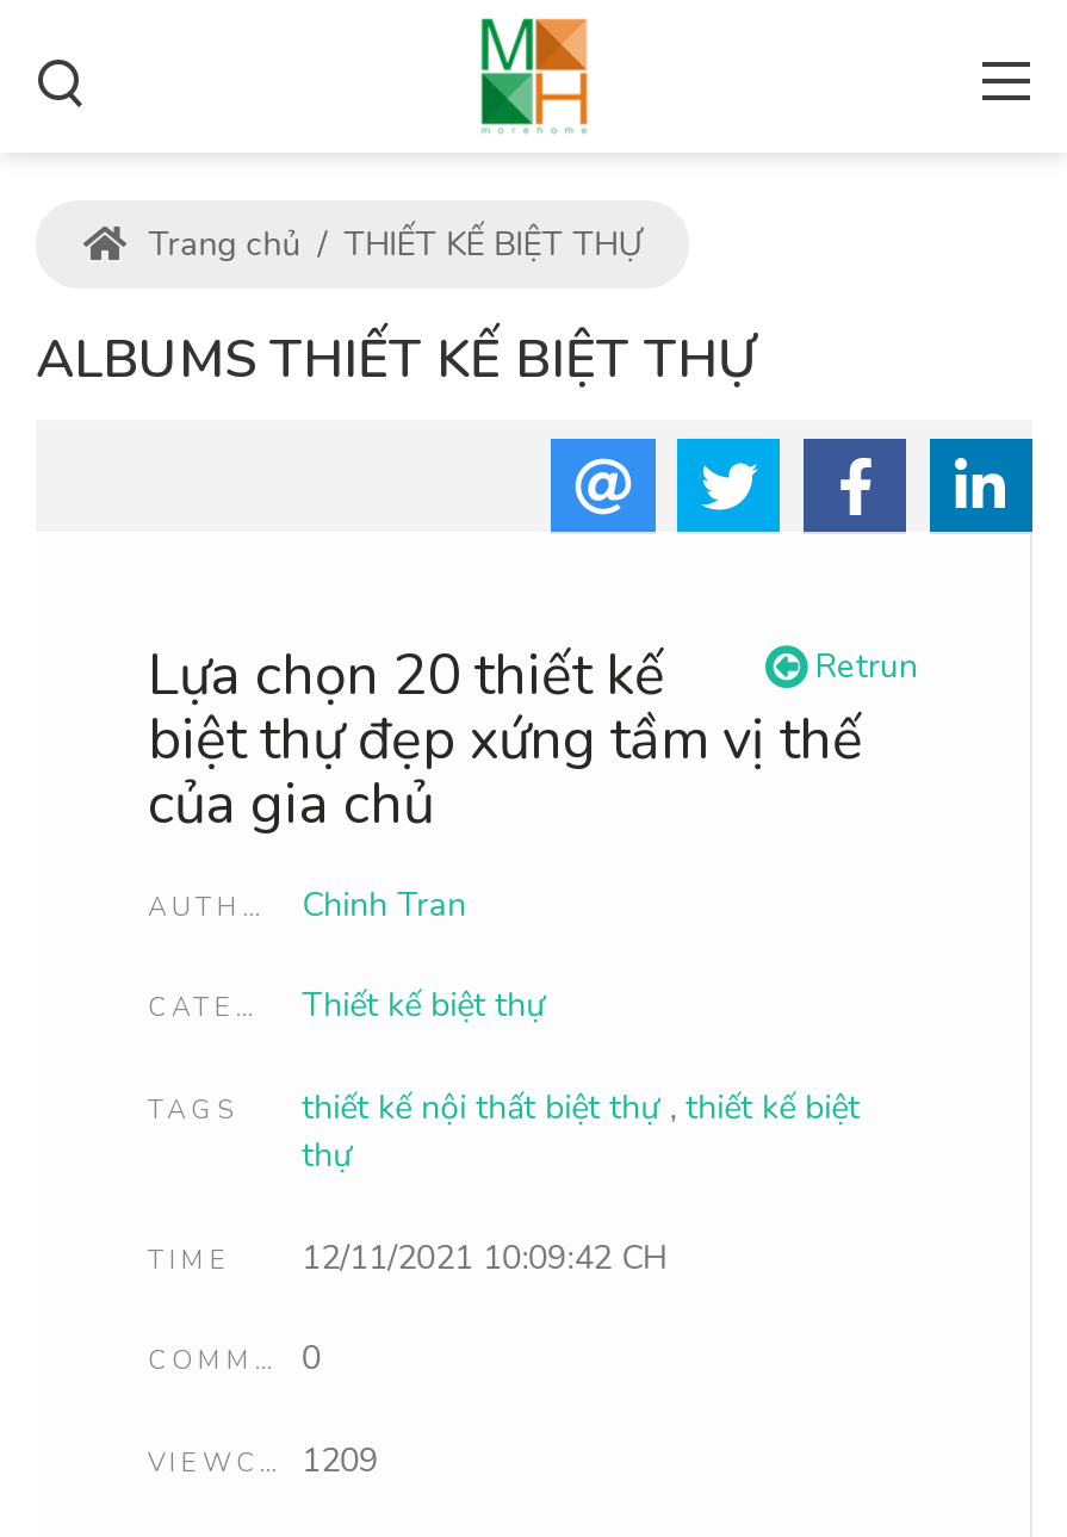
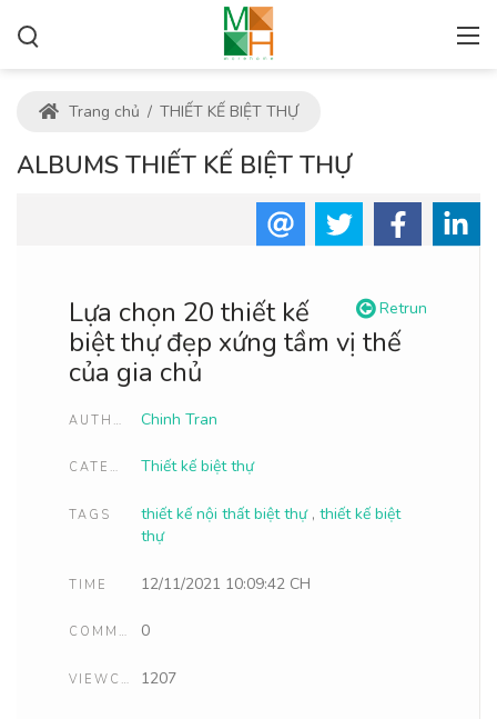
- 1209
+ 1207
